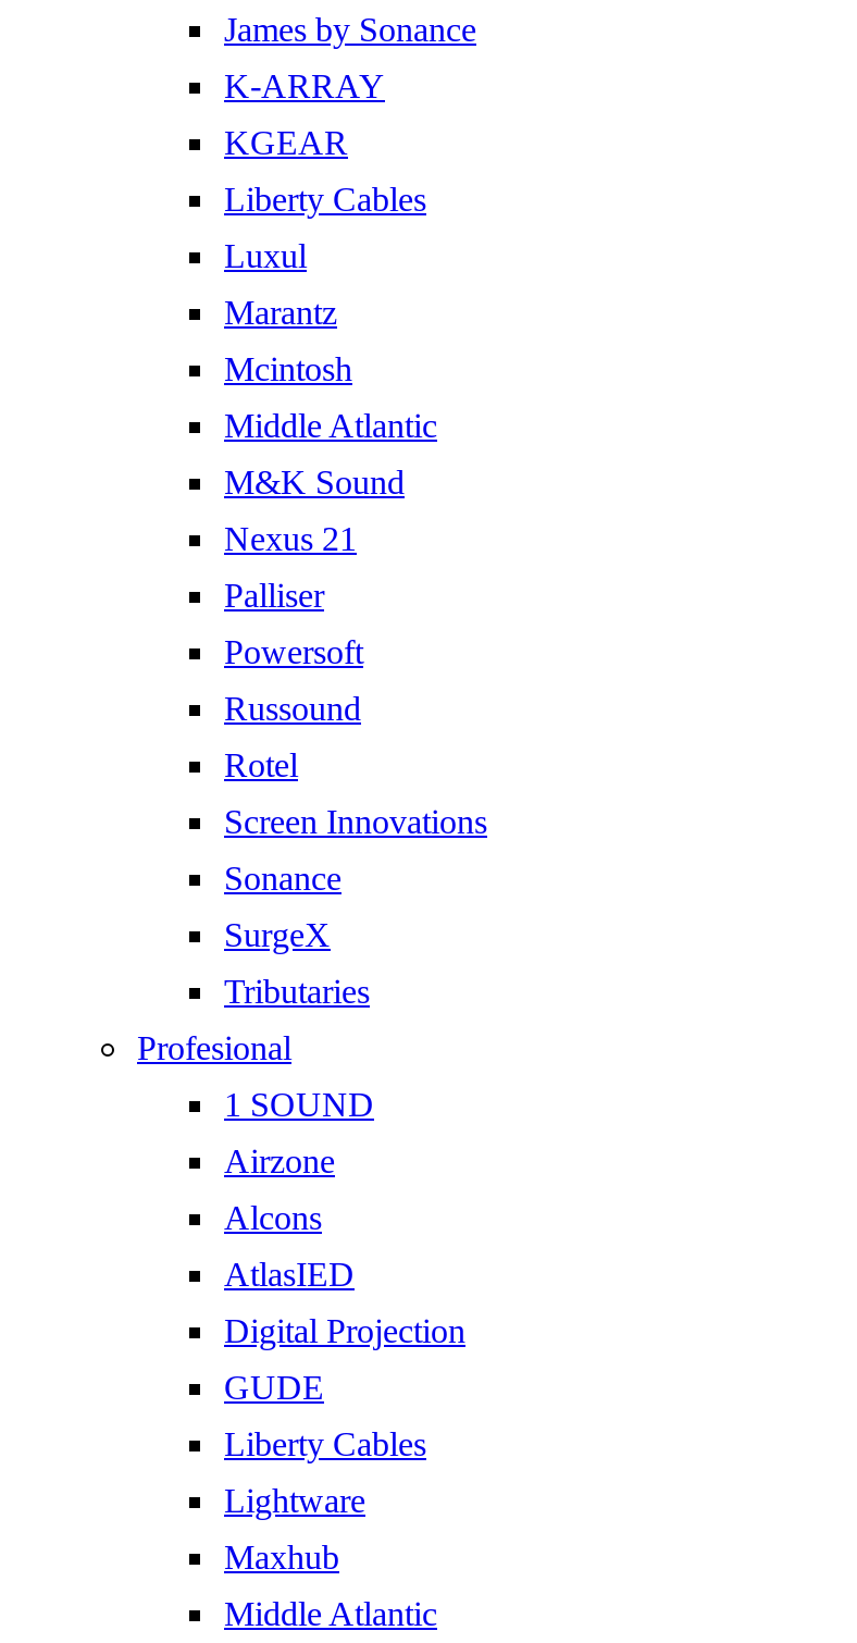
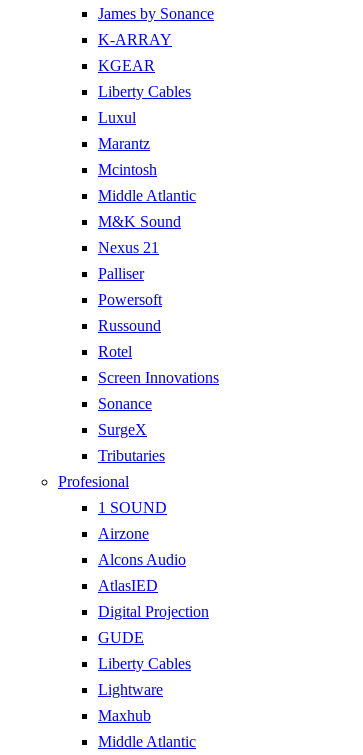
- Alcons
+ Alcons Audio
